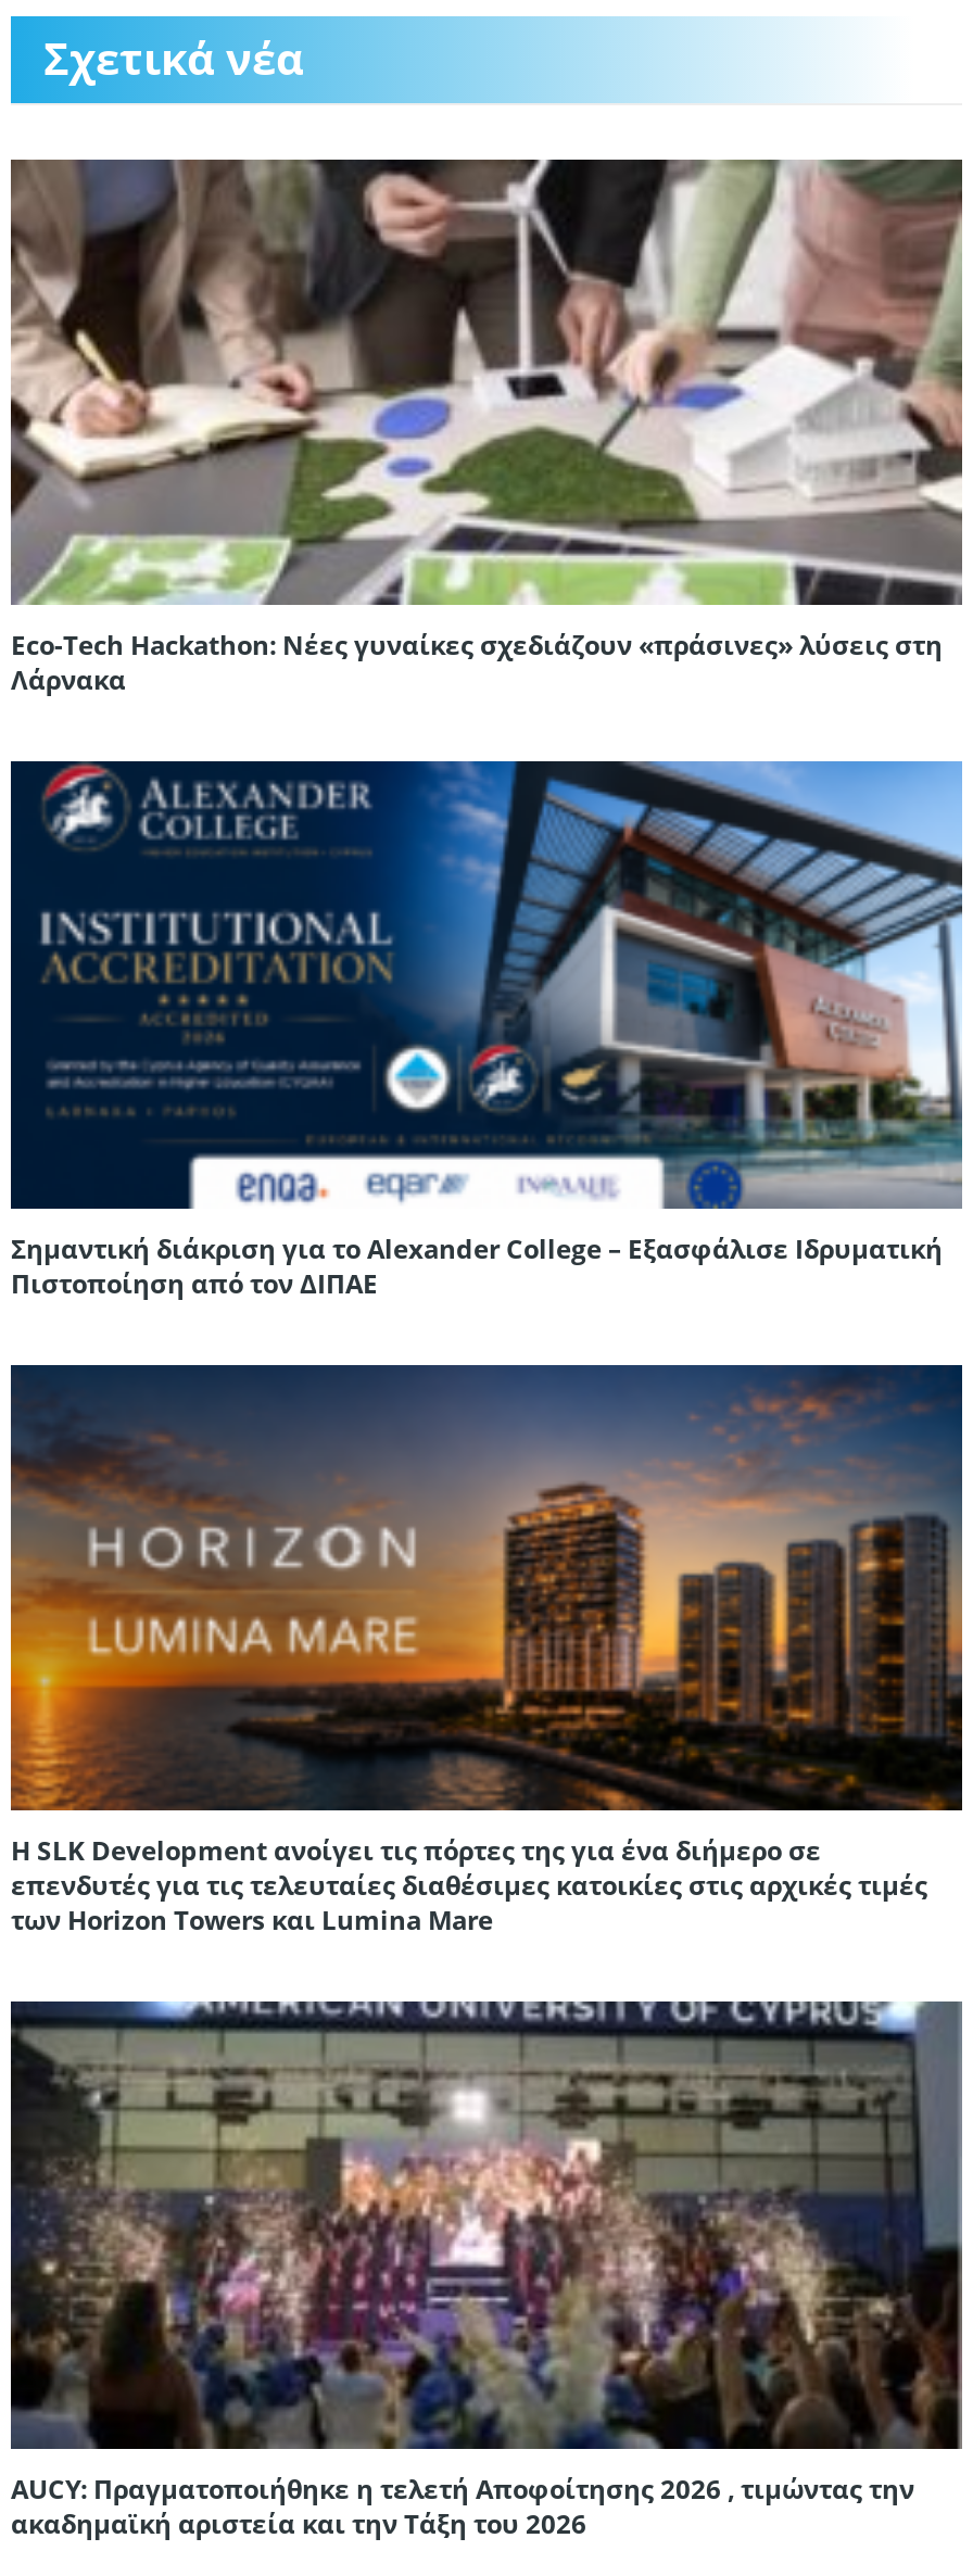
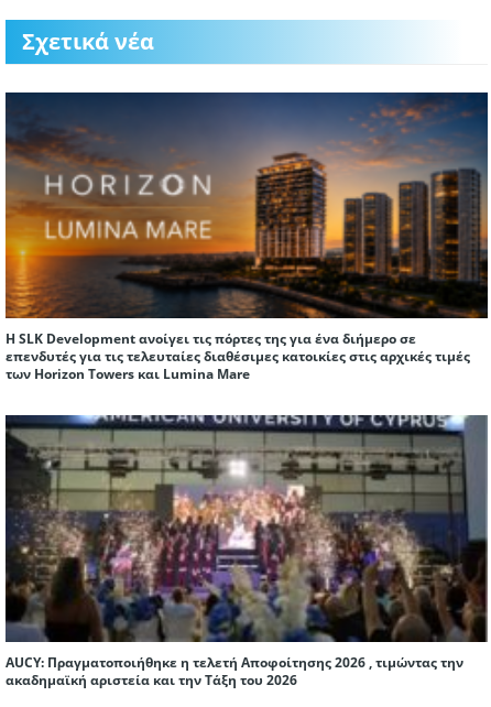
- [image]
- Eco-Tech Hackathon: Νέες γυναίκες σχεδιάζουν «πράσινες» λύσεις στη
- Λάρνακα

- [image]
- Σημαντική διάκριση για το Alexander College – Εξασφάλισε Ιδρυματική
- Πιστοποίηση από τον ΔΙΠΑΕ
